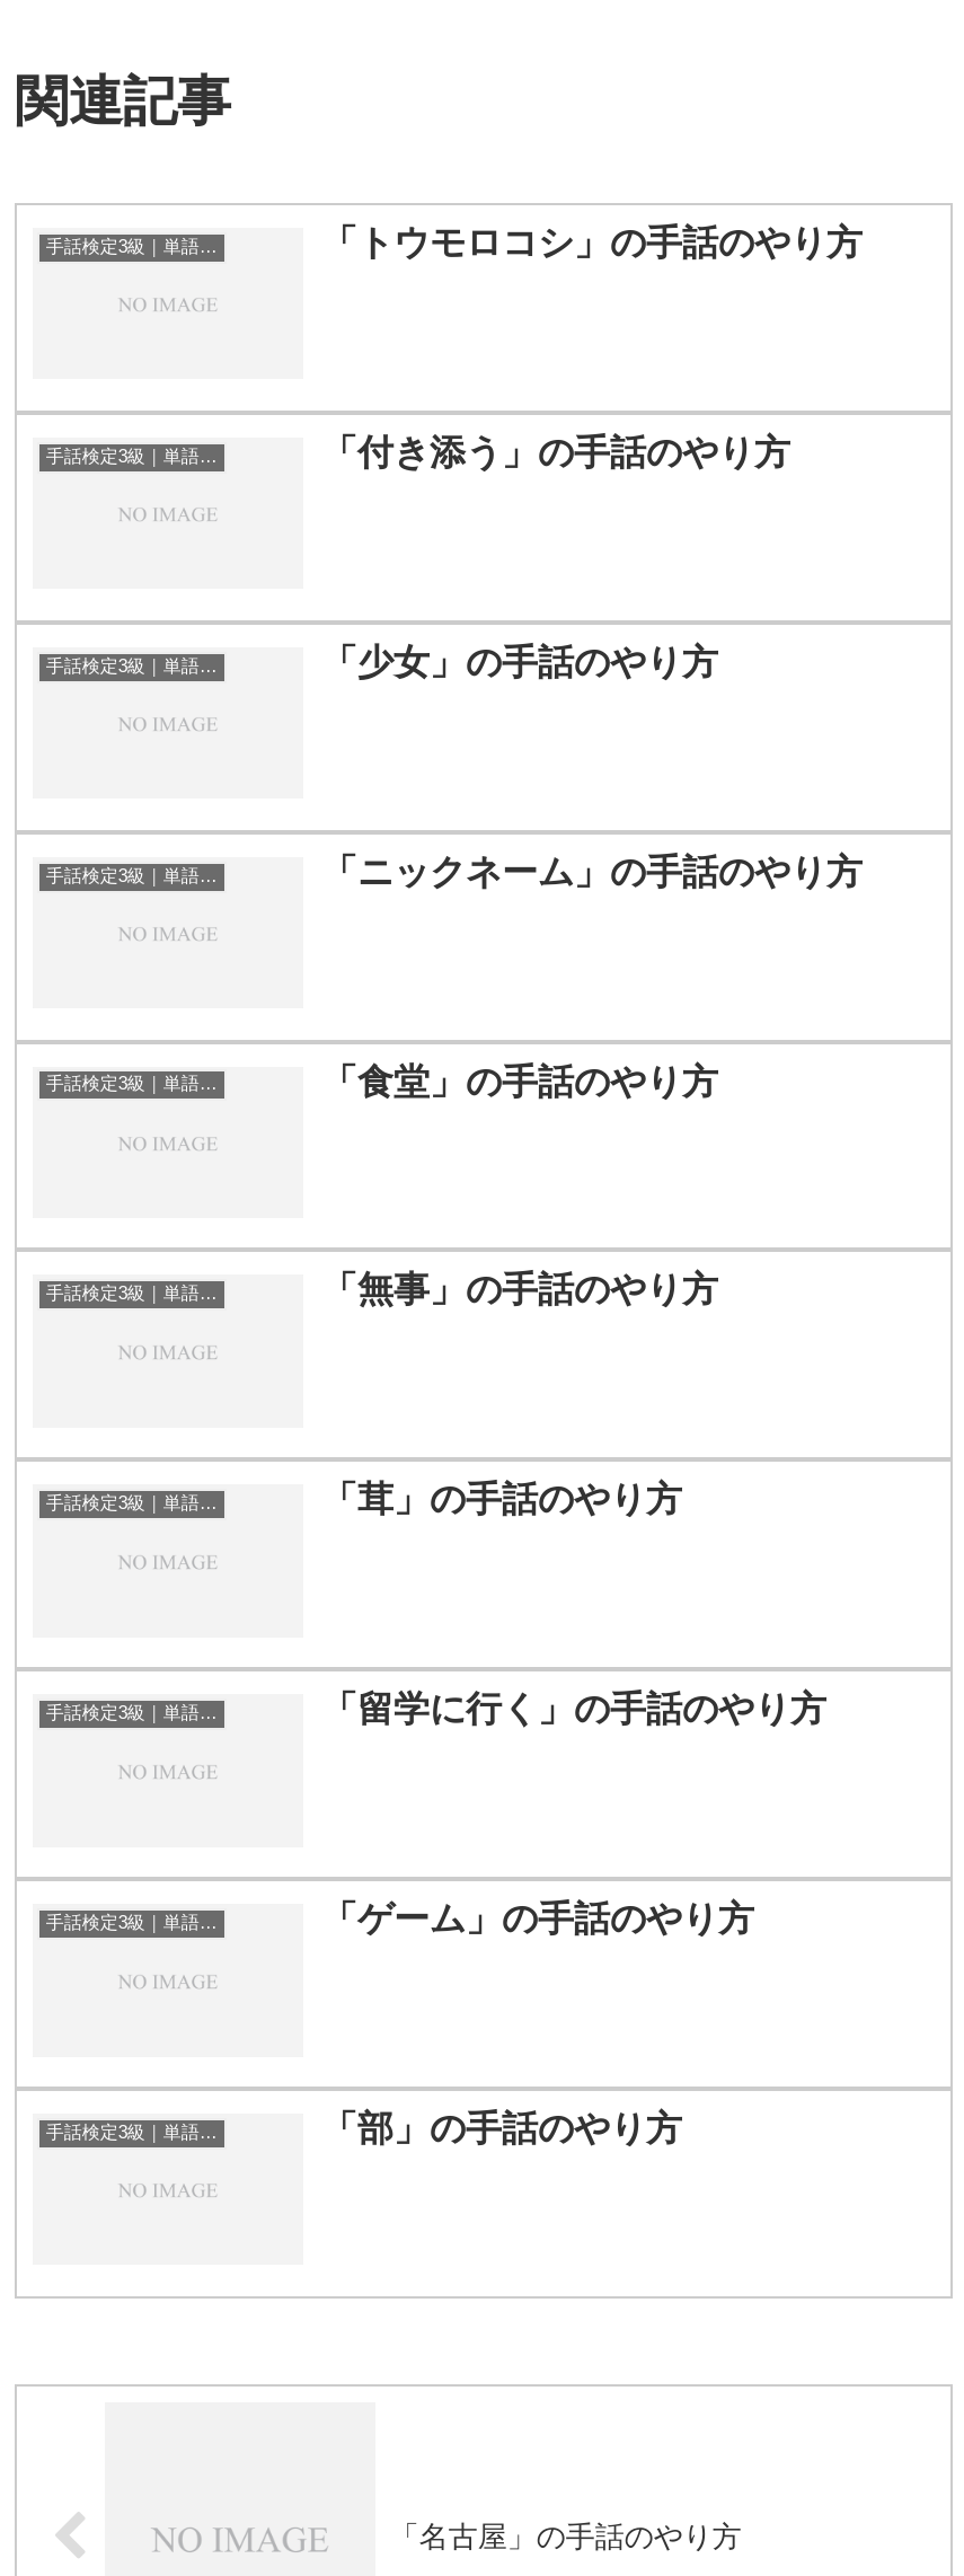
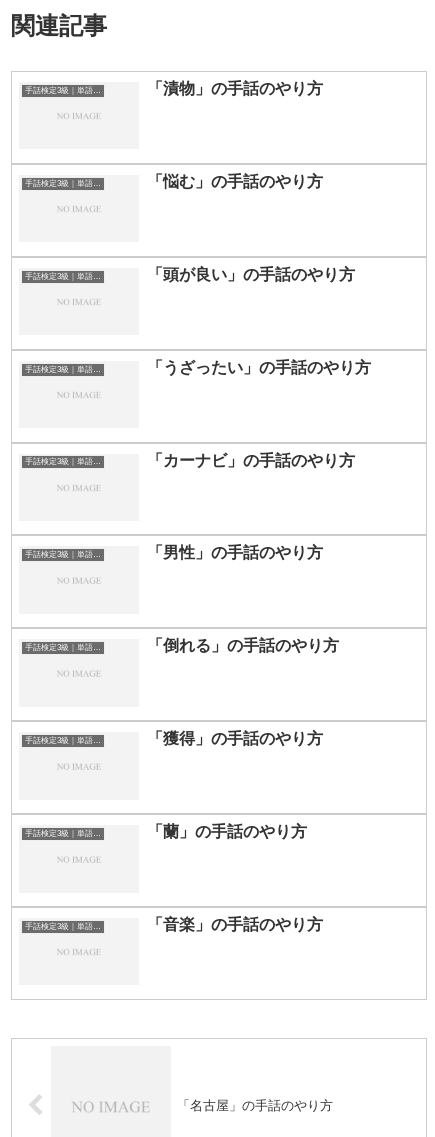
- 「トウモロコシ」の手話のやり方
+ 「漬物」の手話のやり方

- 「付き添う」の手話のやり方
+ 「悩む」の手話のやり方

- 「少女」の手話のやり方
+ 「頭が良い」の手話のやり方

- 「ニックネーム」の手話のやり方
+ 「うざったい」の手話のやり方

- 「食堂」の手話のやり方
+ 「カーナビ」の手話のやり方

- 「無事」の手話のやり方
+ 「男性」の手話のやり方

- 「茸」の手話のやり方
+ 「倒れる」の手話のやり方

- 「留学に行く」の手話のやり方
+ 「獲得」の手話のやり方

- 「ゲーム」の手話のやり方
+ 「蘭」の手話のやり方

- 「部」の手話のやり方
+ 「音楽」の手話のやり方
